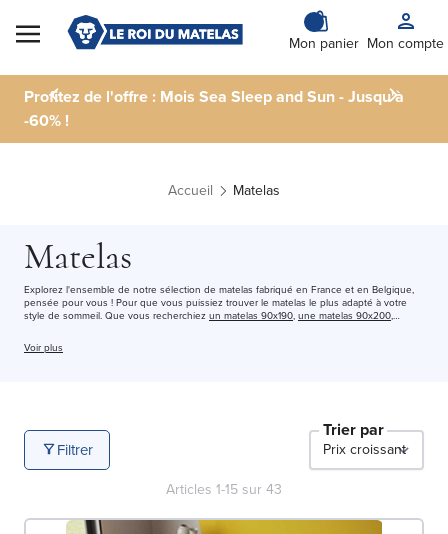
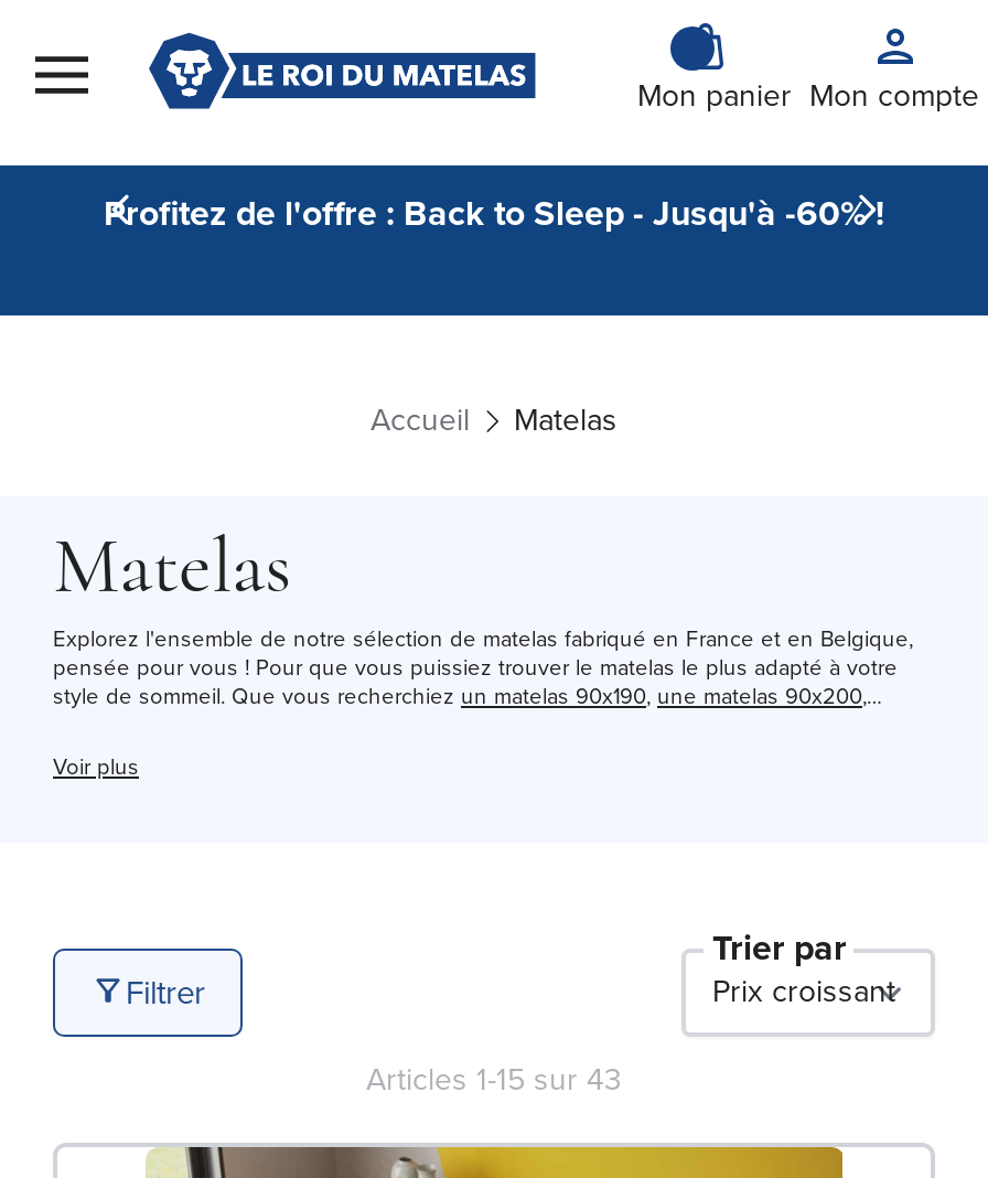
- Profitez de l'offre : Mois Sea Sleep and Sun - Jusqu'à
- -60% !
+ Profitez de l'offre : Back to Sleep - Jusqu'à -60% !
